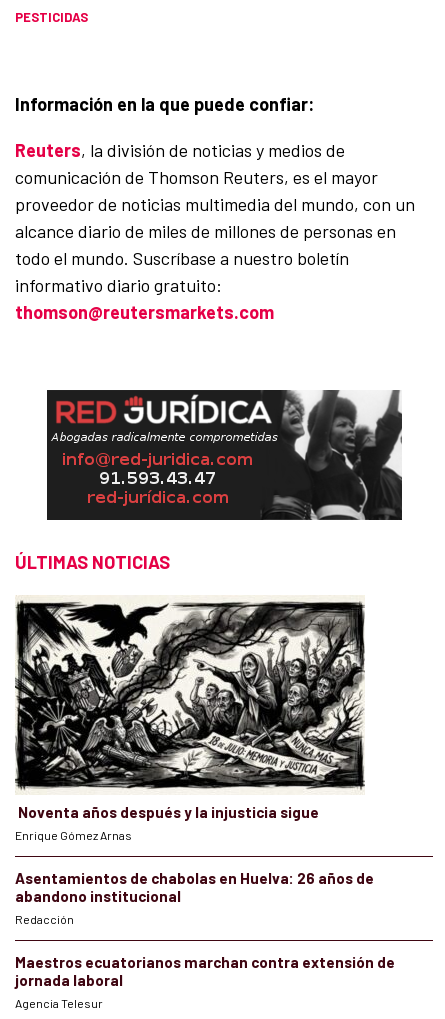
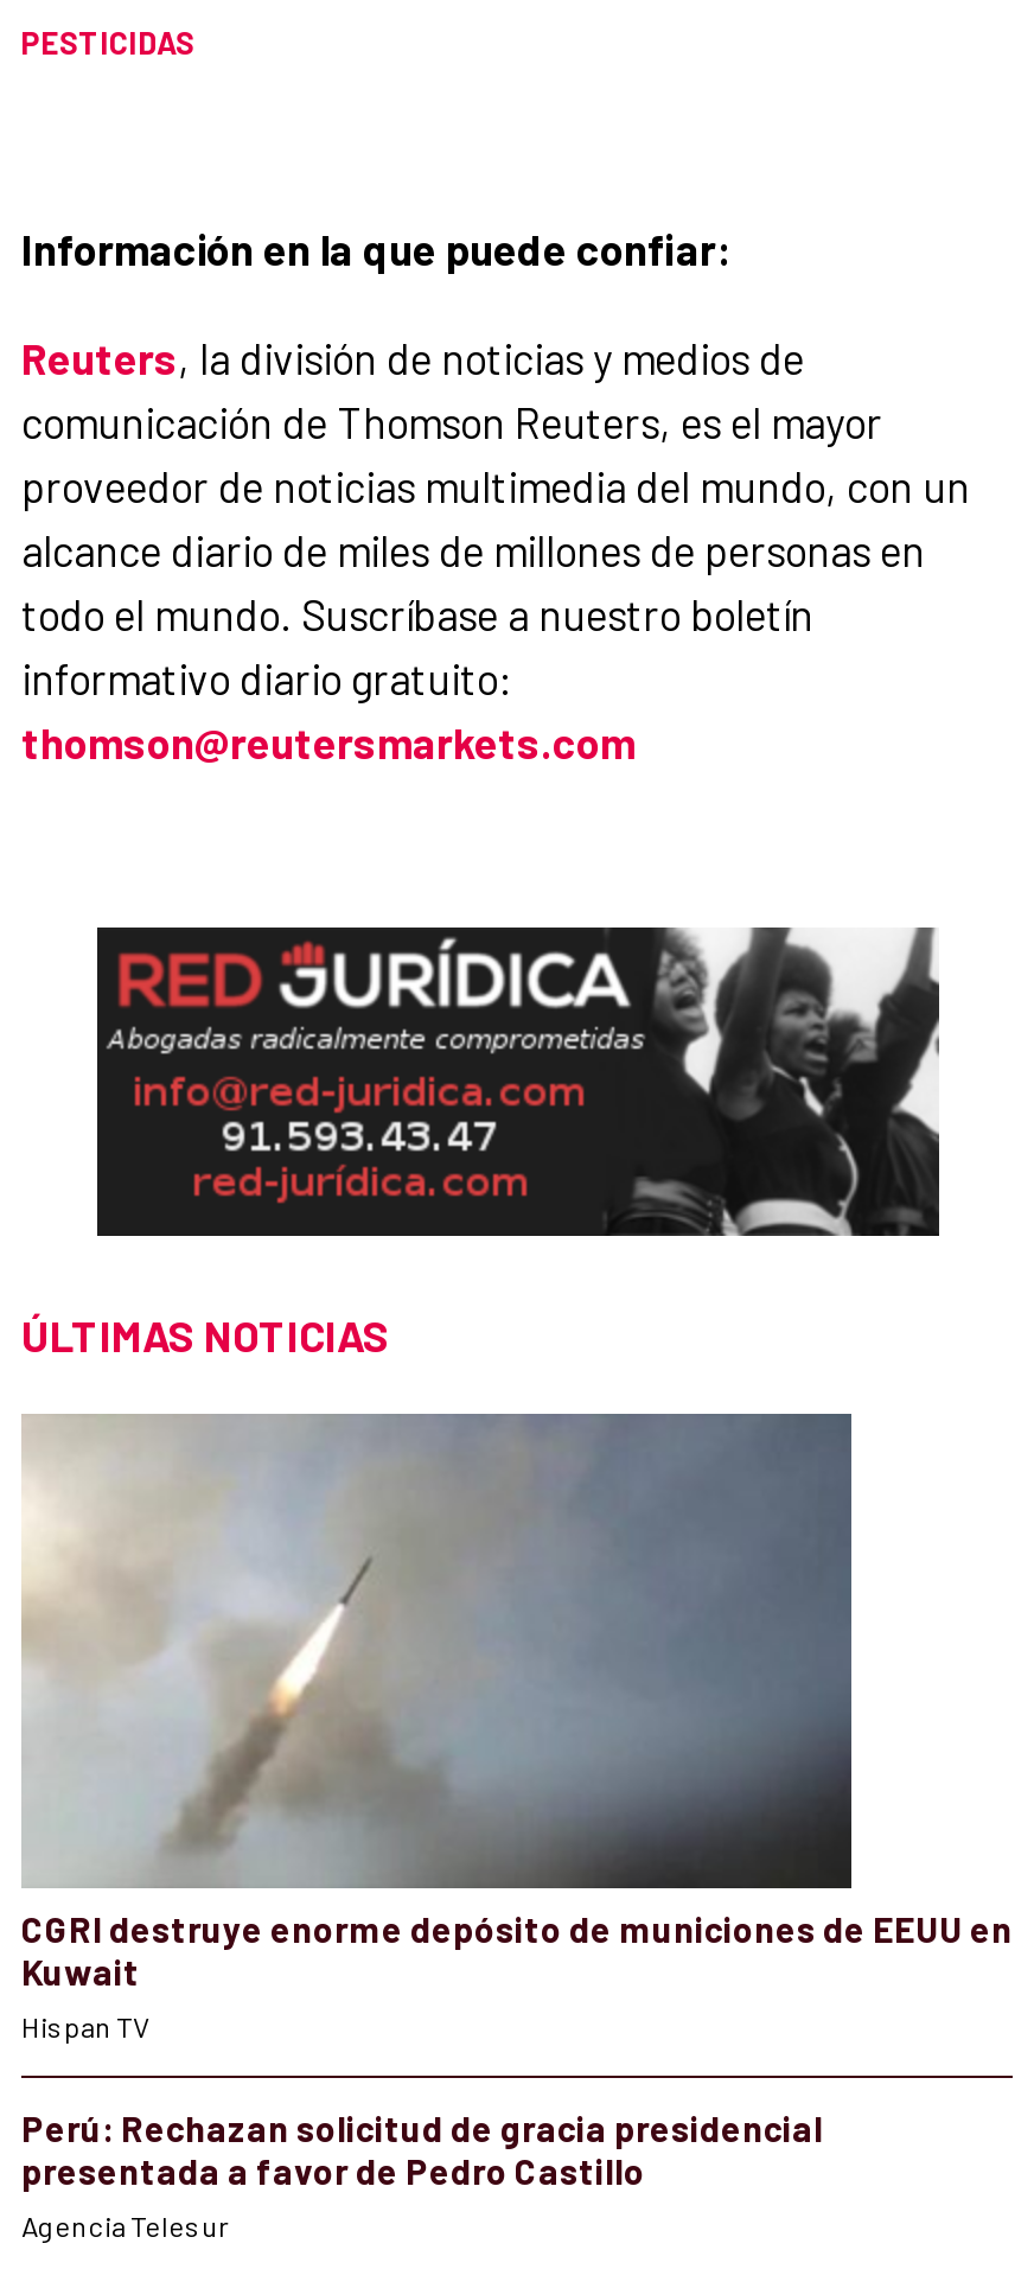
- [image]
- Noventa años después y la injusticia sigue
- Enrique Gómez Arnas
- Asentamientos de chabolas en Huelva: 26 años de
- abandono institucional
- Redacción
- Maestros ecuatorianos marchan contra extensión de
- jornada laboral
+ [image]
+ CGRI destruye enorme depósito de municiones de EEUU en
+ Kuwait
+ Hispan TV
+ Perú: Rechazan solicitud de gracia presidencial
+ presentada a favor de Pedro Castillo
